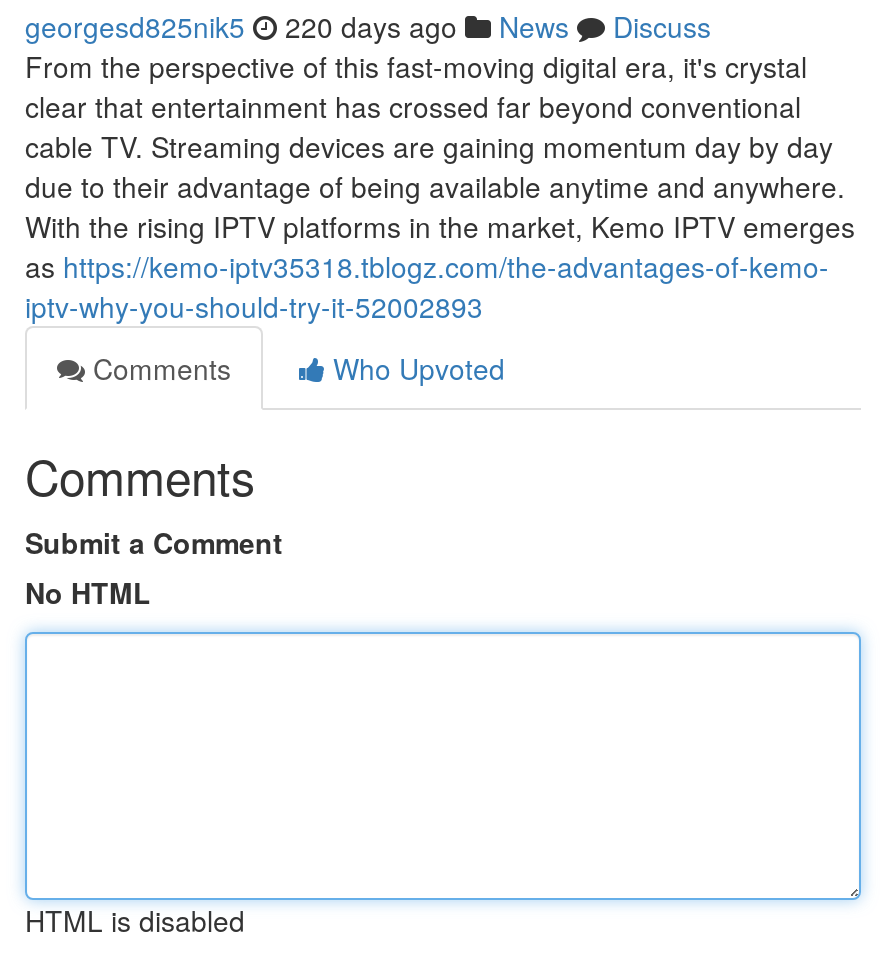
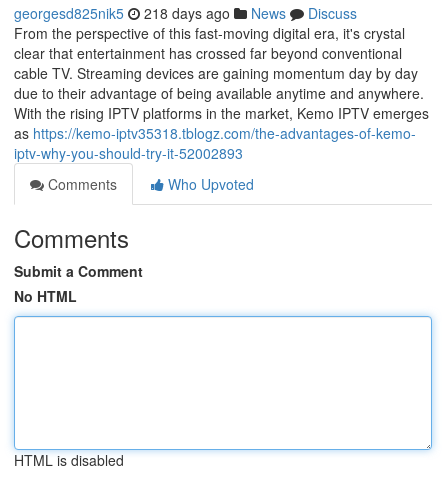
- georgesd825nik5 220 days ago News Discuss
+ georgesd825nik5 218 days ago News Discuss
